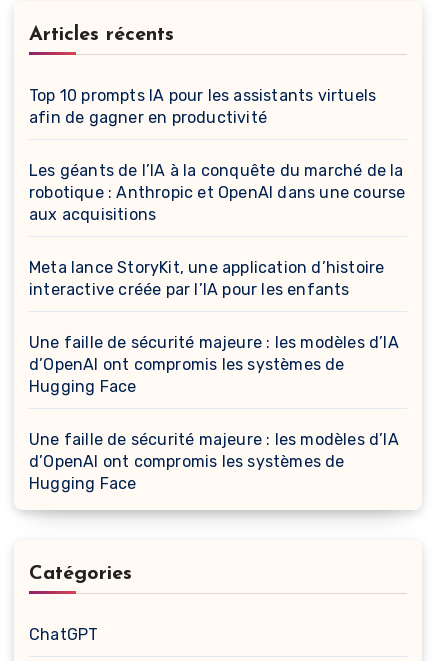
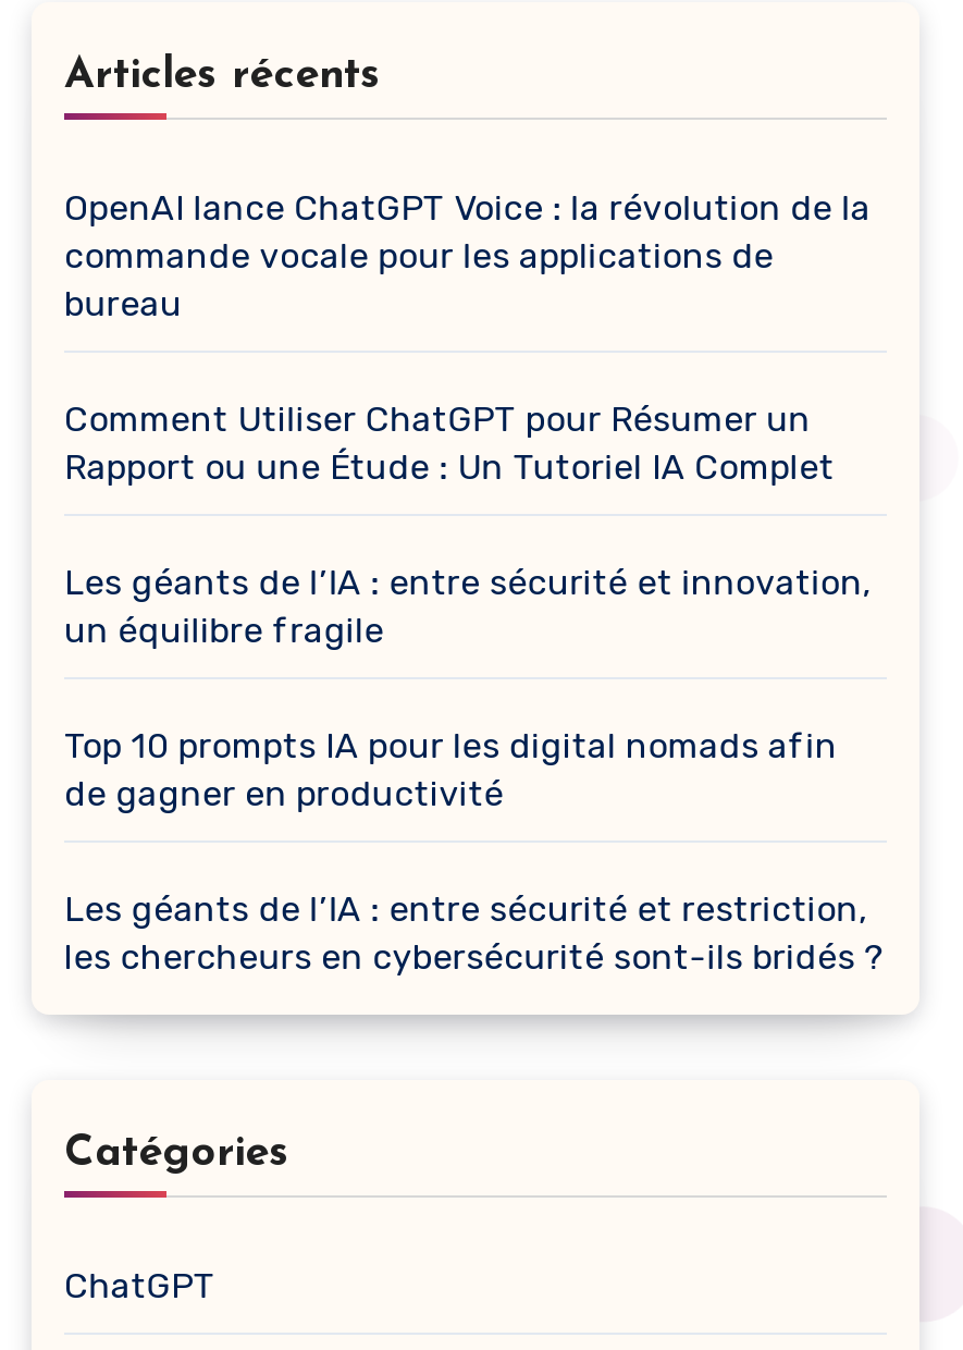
- Top 10 prompts IA pour les assistants virtuels
- afin de gagner en productivité
+ OpenAI lance ChatGPT Voice : la révolution de la
+ commande vocale pour les applications de
+ bureau

- Les géants de l’IA à la conquête du marché de la
- robotique : Anthropic et OpenAI dans une course
- aux acquisitions
+ Comment Utiliser ChatGPT pour Résumer un
+ Rapport ou une Étude : Un Tutoriel IA Complet

- Meta lance StoryKit, une application d’histoire
- interactive créée par l’IA pour les enfants
+ Les géants de l’IA : entre sécurité et innovation,
+ un équilibre fragile

- Une faille de sécurité majeure : les modèles d’IA
- d’OpenAI ont compromis les systèmes de
- Hugging Face
+ Top 10 prompts IA pour les digital nomads afin
+ de gagner en productivité

- Une faille de sécurité majeure : les modèles d’IA
- d’OpenAI ont compromis les systèmes de
- Hugging Face
+ Les géants de l’IA : entre sécurité et restriction,
+ les chercheurs en cybersécurité sont-ils bridés ?
